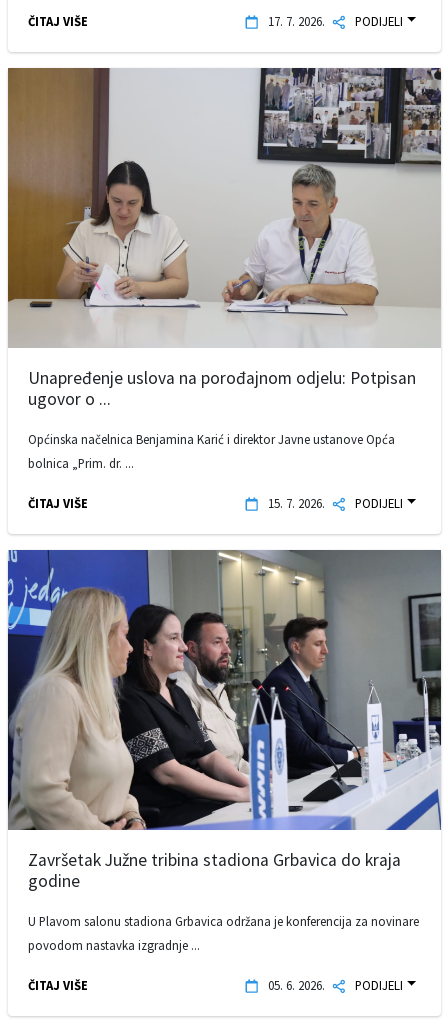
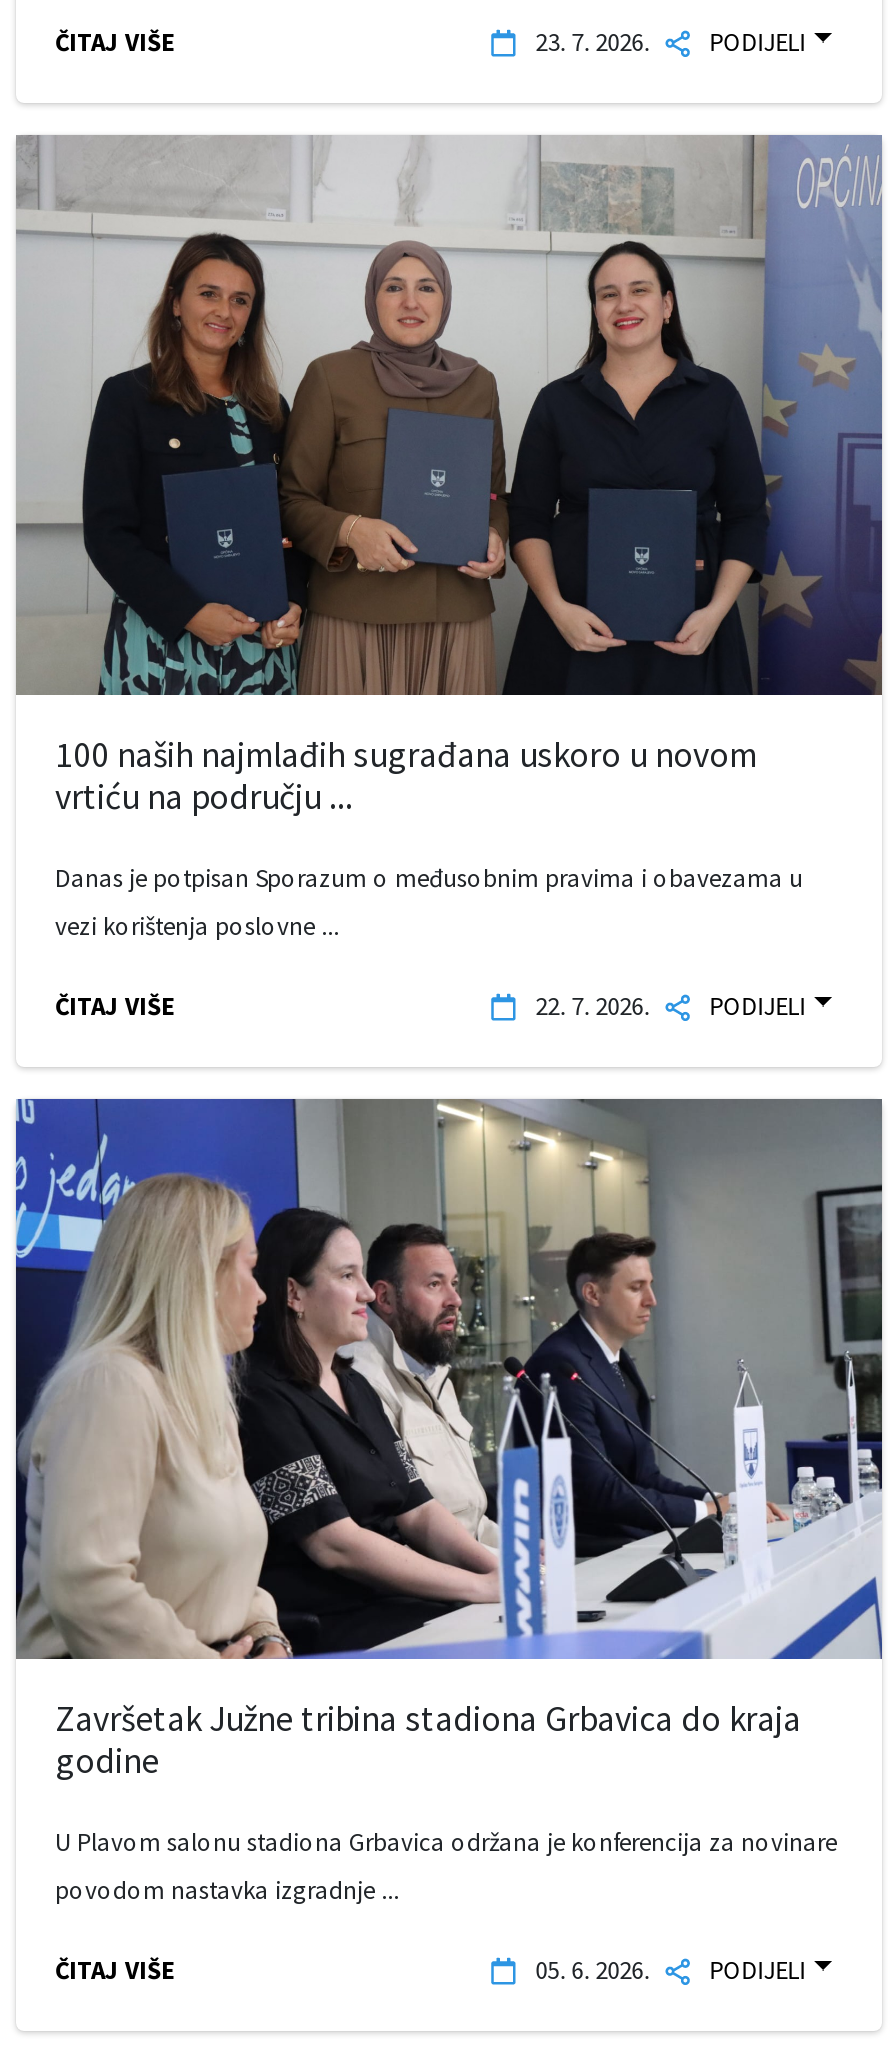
- 17. 7. 2026. PODIJELI
+ 23. 7. 2026. PODIJELI

- [image]
- Unapređenje uslova na porođajnom odjelu: Potpisan
- ugovor o ...
+ [image]
+ 100 naših najmlađih sugrađana uskoro u novom
+ vrtiću na području ...

- Općinska načelnica Benjamina Karić i direktor Javne ustanove Opća
+ Danas je potpisan Sporazum o međusobnim pravima i obavezama u

- bolnica „Prim. dr. ...
+ vezi korištenja poslovne ...

- 15. 7. 2026. PODIJELI
+ 22. 7. 2026. PODIJELI
